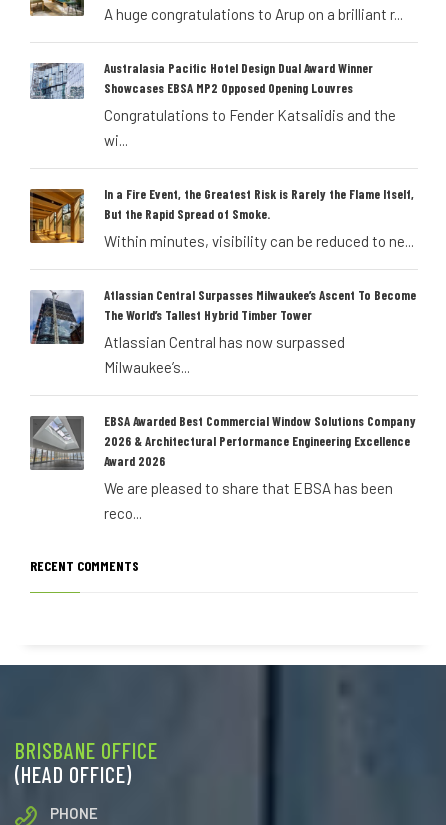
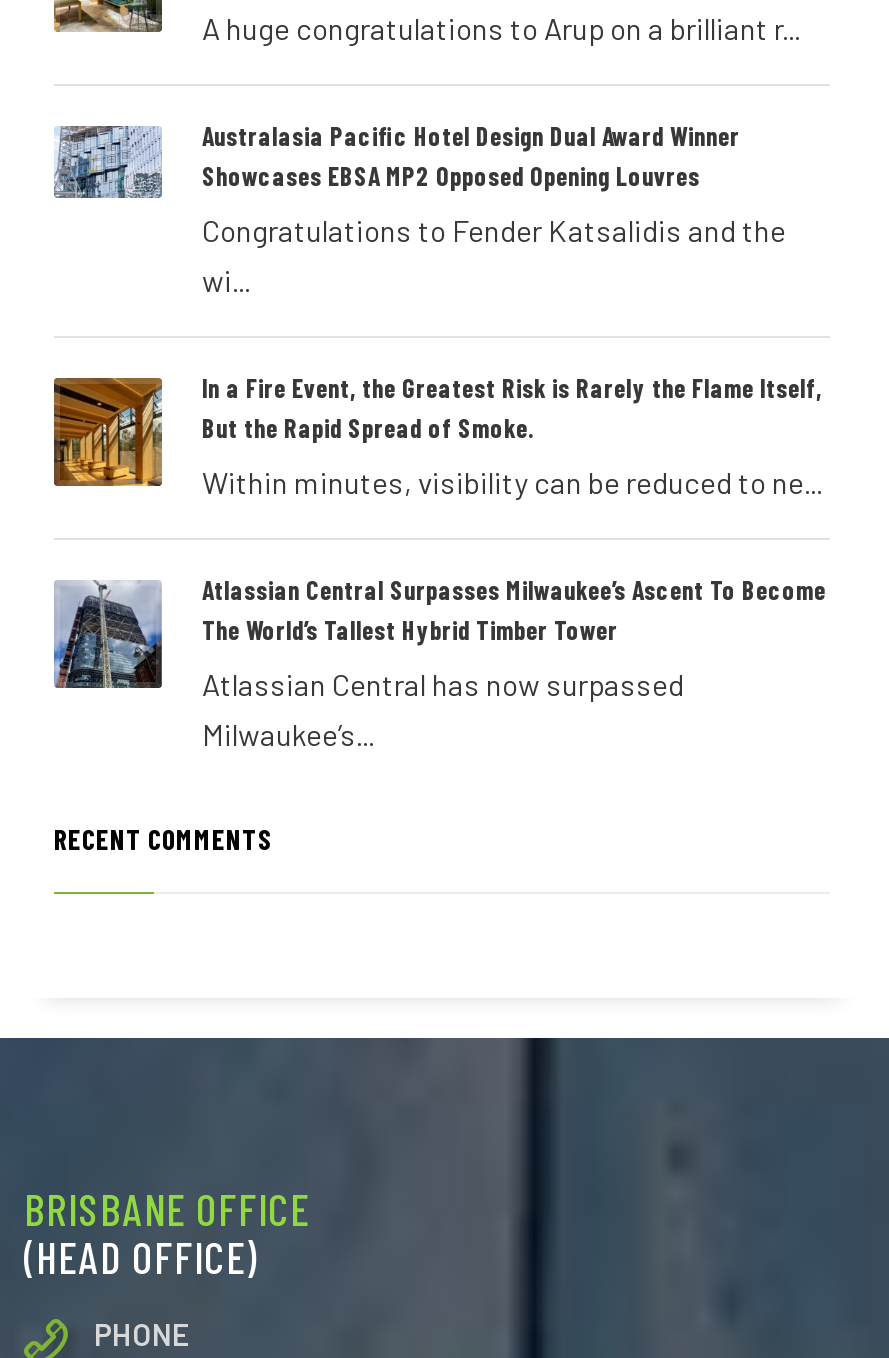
- [image]
- EBSA Awarded Best Commercial Window Solutions Company
- 2026 & Architectural Performance Engineering Excellence
- Award 2026
- We are pleased to share that EBSA has been
- reco...
